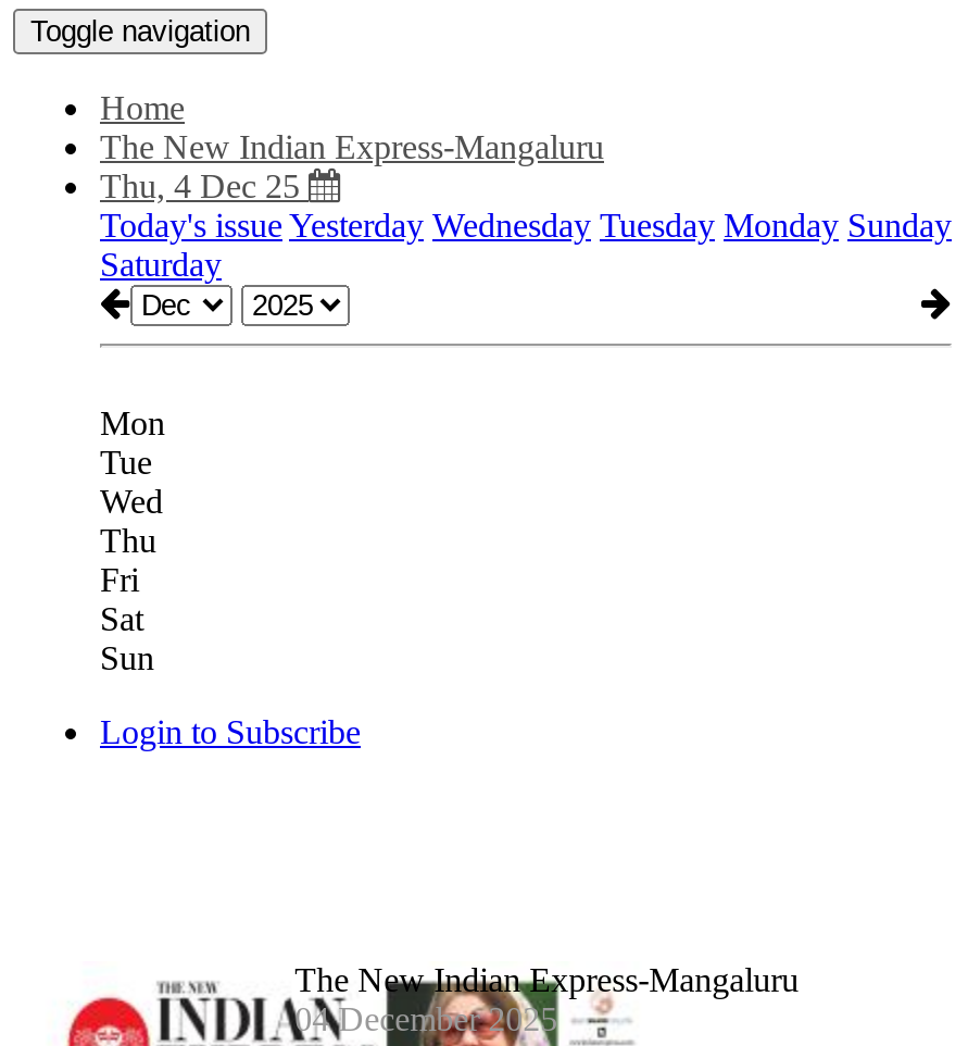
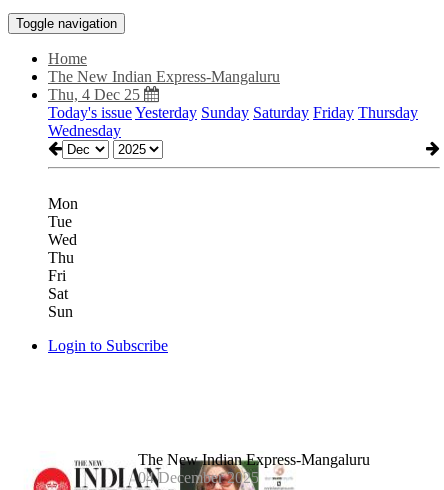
- Today's issue Yesterday Wednesday Tuesday Monday Sunday
- Saturday
+ Today's issue Yesterday Sunday Saturday Friday Thursday
+ Wednesday
